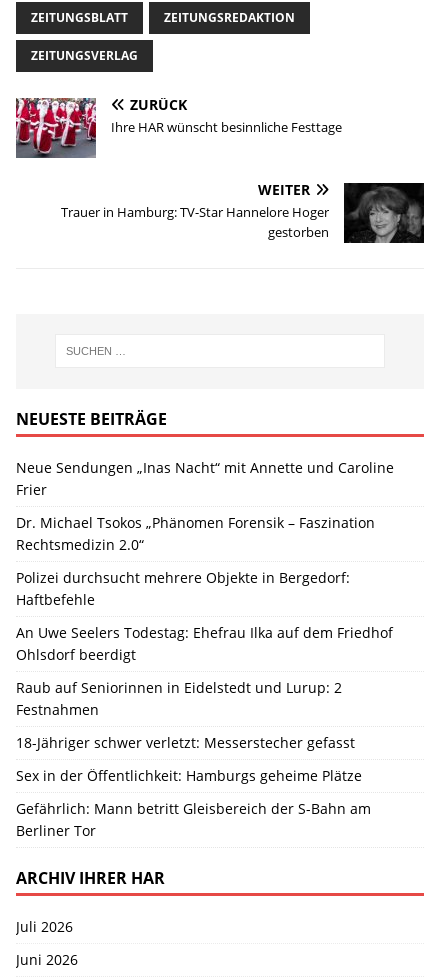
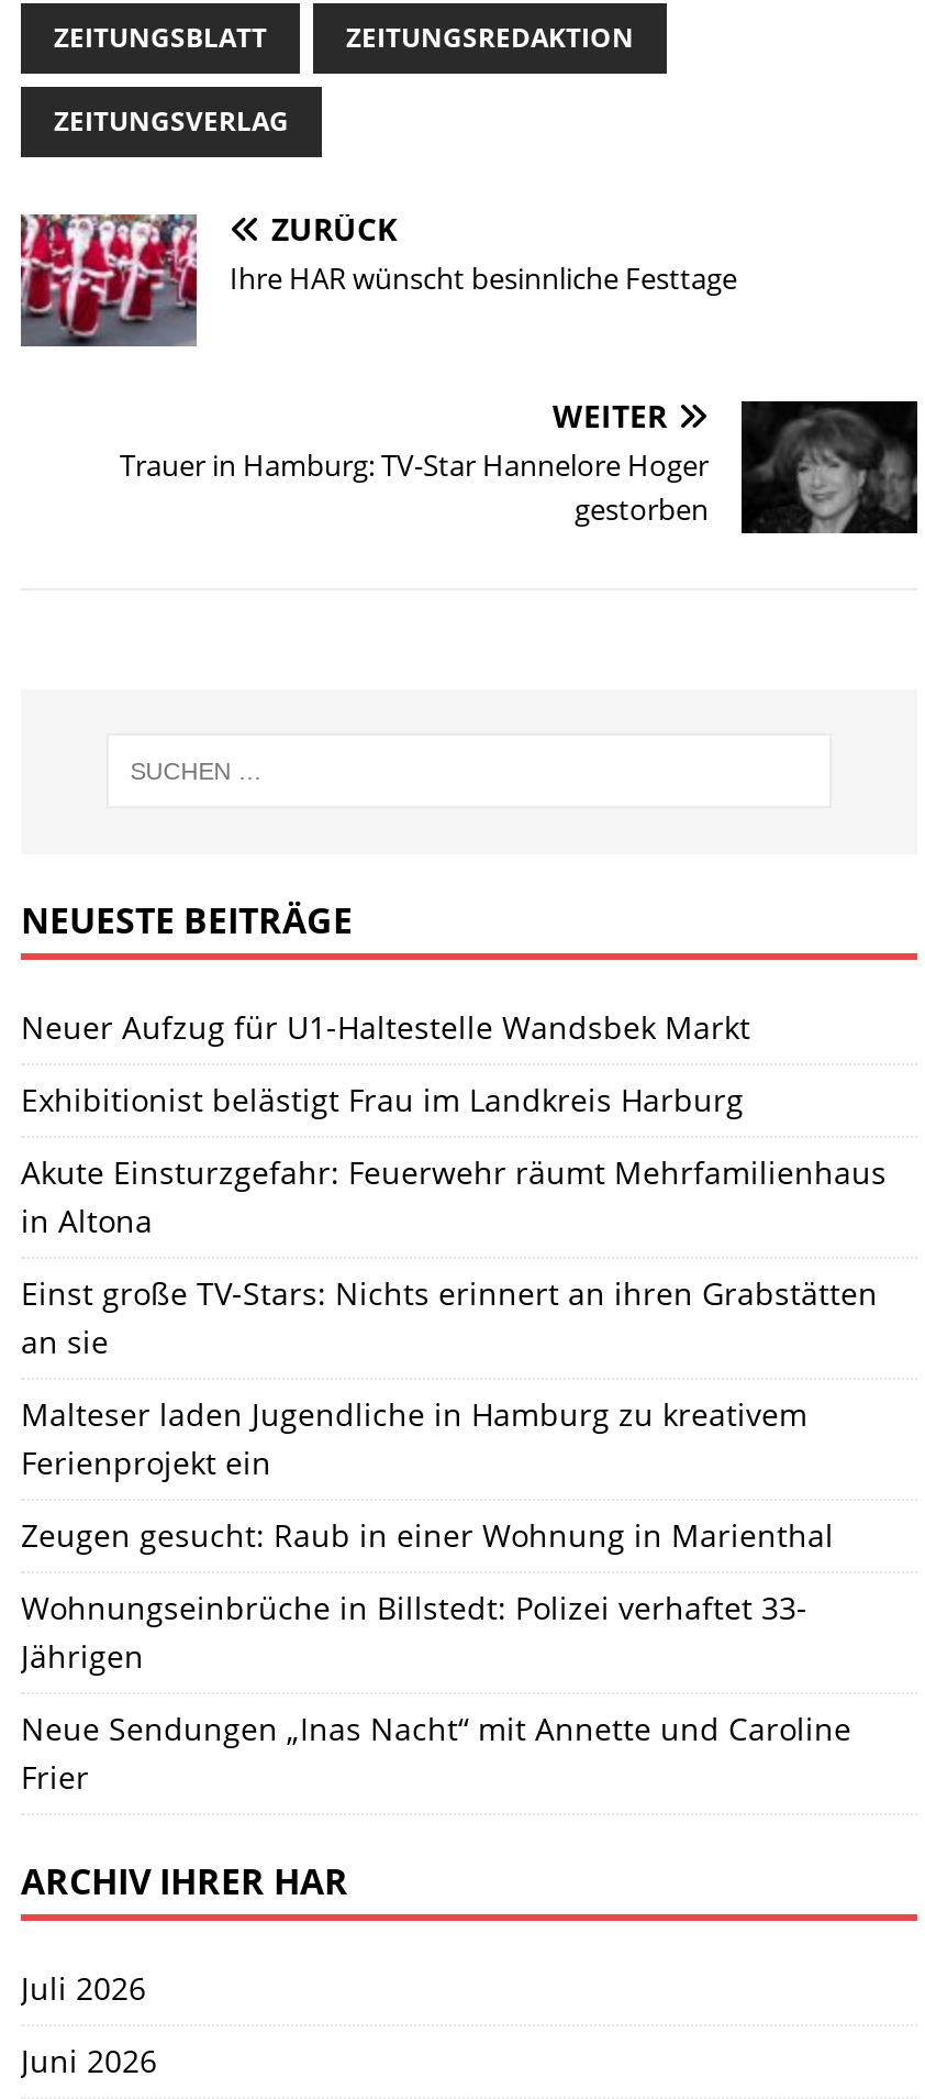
+ Neuer Aufzug für U1-Haltestelle Wandsbek Markt
+ Exhibitionist belästigt Frau im Landkreis Harburg
+ Akute Einsturzgefahr: Feuerwehr räumt Mehrfamilienhaus
+ in Altona
+ Einst große TV-Stars: Nichts erinnert an ihren Grabstätten
+ an sie
+ Malteser laden Jugendliche in Hamburg zu kreativem
+ Ferienprojekt ein
+ Zeugen gesucht: Raub in einer Wohnung in Marienthal
+ Wohnungseinbrüche in Billstedt: Polizei verhaftet 33-
+ Jährigen

moved down: Neue Sendungen „Inas Nacht“ mit Annette und Caroline | Frier

- Dr. Michael Tsokos „Phänomen Forensik – Faszination
- Rechtsmedizin 2.0“
- Polizei durchsucht mehrere Objekte in Bergedorf:
- Haftbefehle
- An Uwe Seelers Todestag: Ehefrau Ilka auf dem Friedhof
- Ohlsdorf beerdigt
- Raub auf Seniorinnen in Eidelstedt und Lurup: 2
- Festnahmen
- 18-Jähriger schwer verletzt: Messerstecher gefasst
- Sex in der Öffentlichkeit: Hamburgs geheime Plätze
- Gefährlich: Mann betritt Gleisbereich der S-Bahn am
- Berliner Tor
